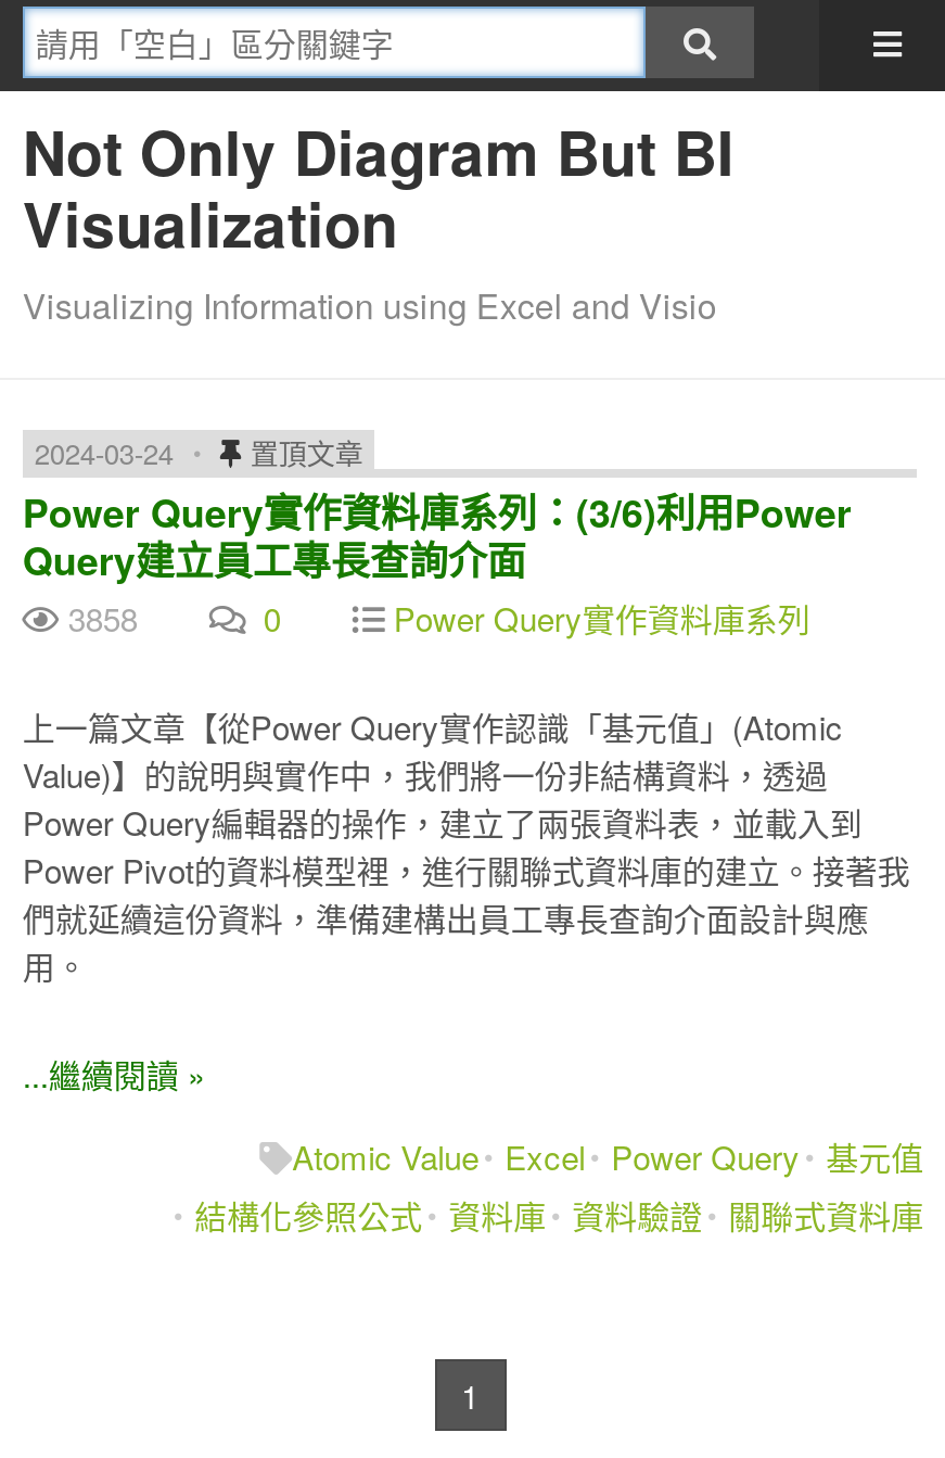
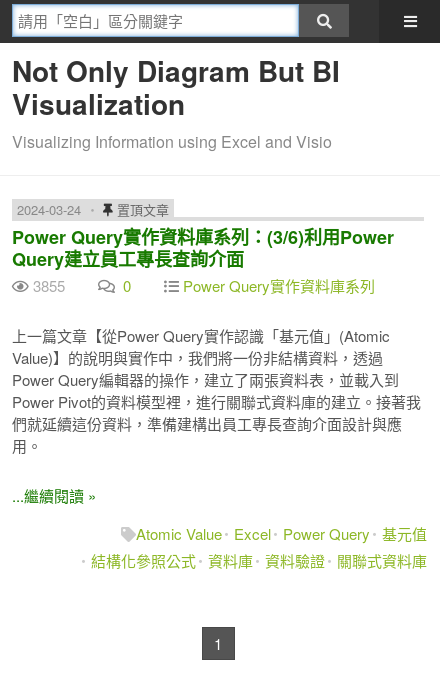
- 3858
+ 3855
